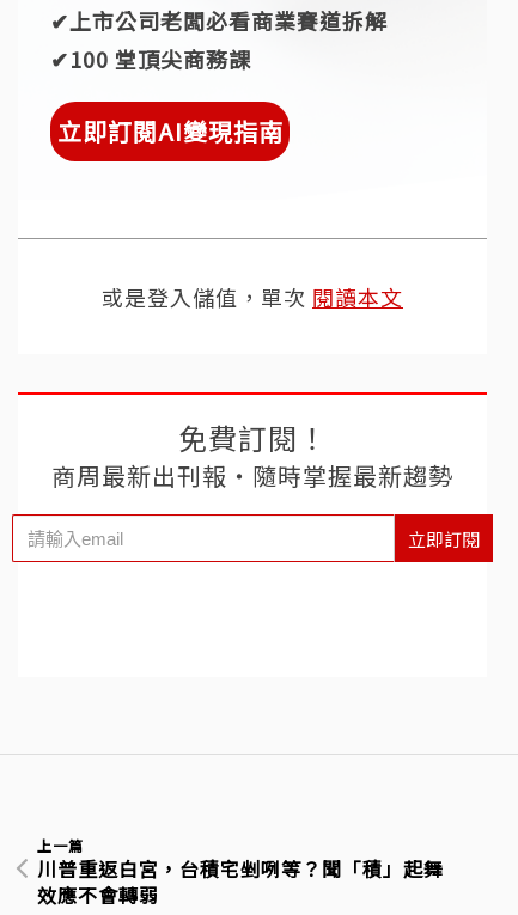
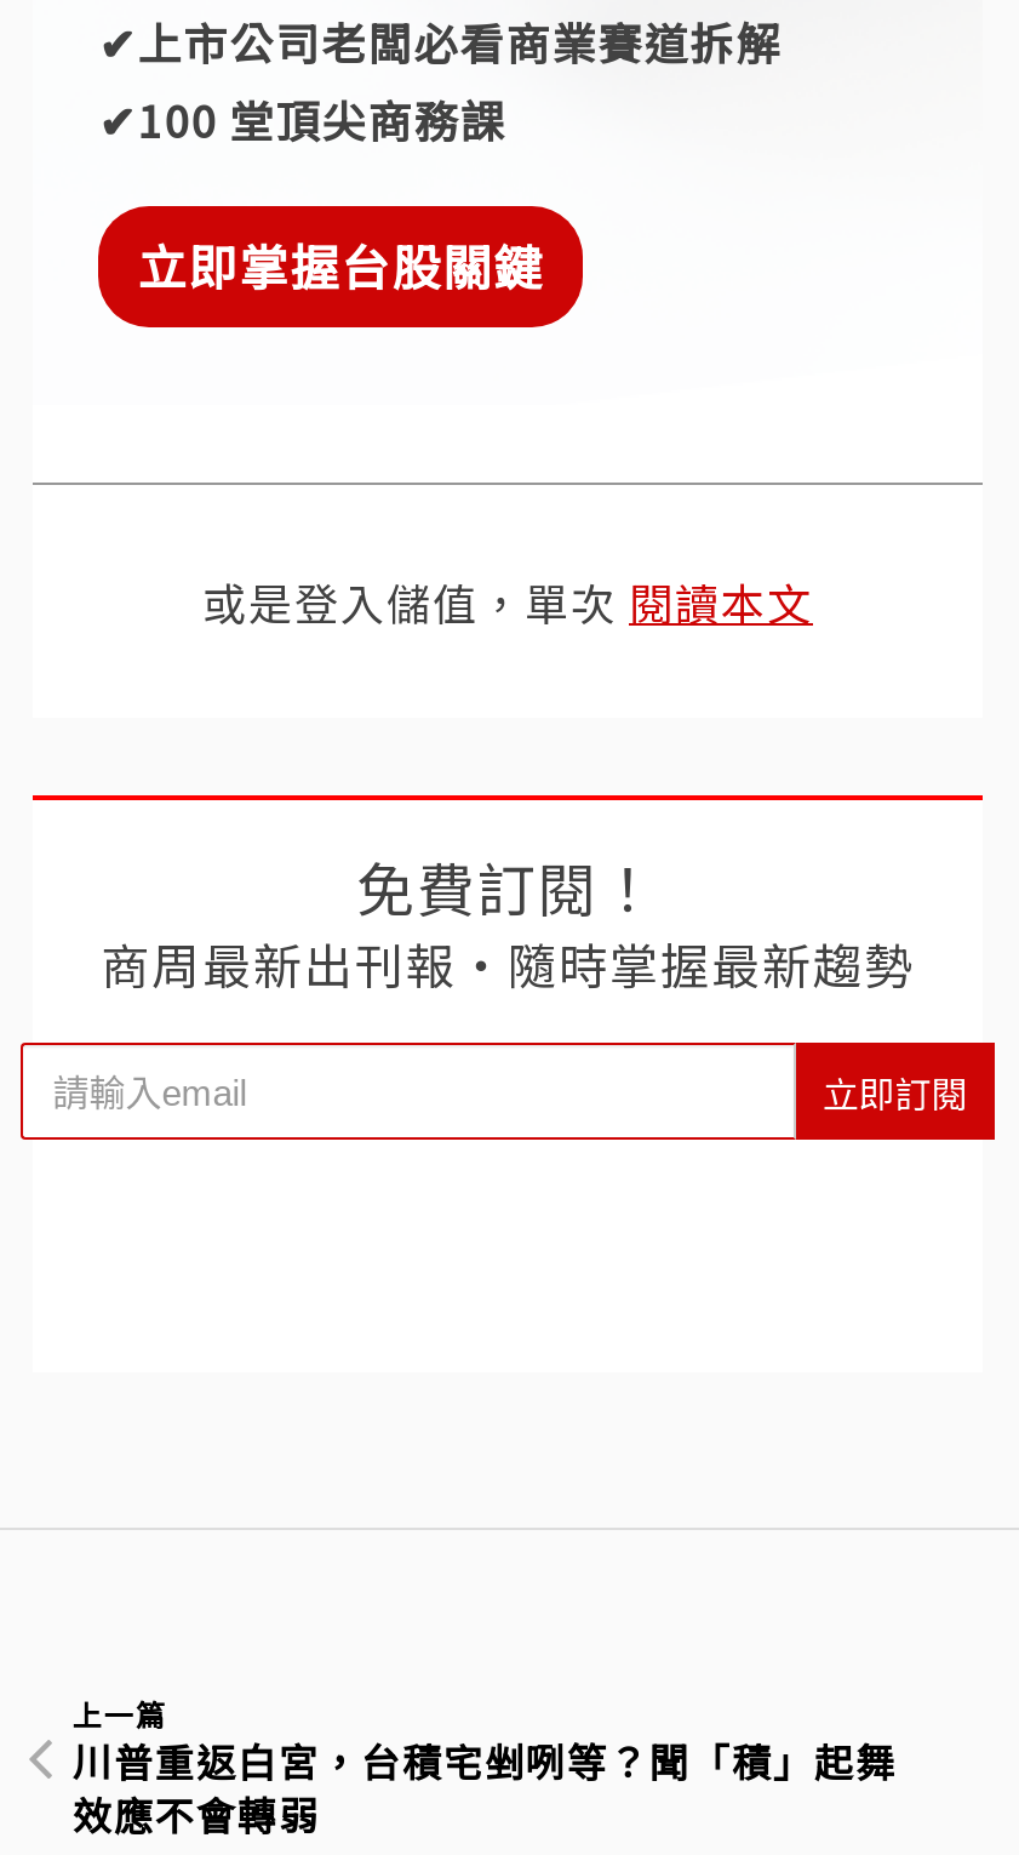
- 立即訂閱AI變現指南
+ 立即掌握台股關鍵
